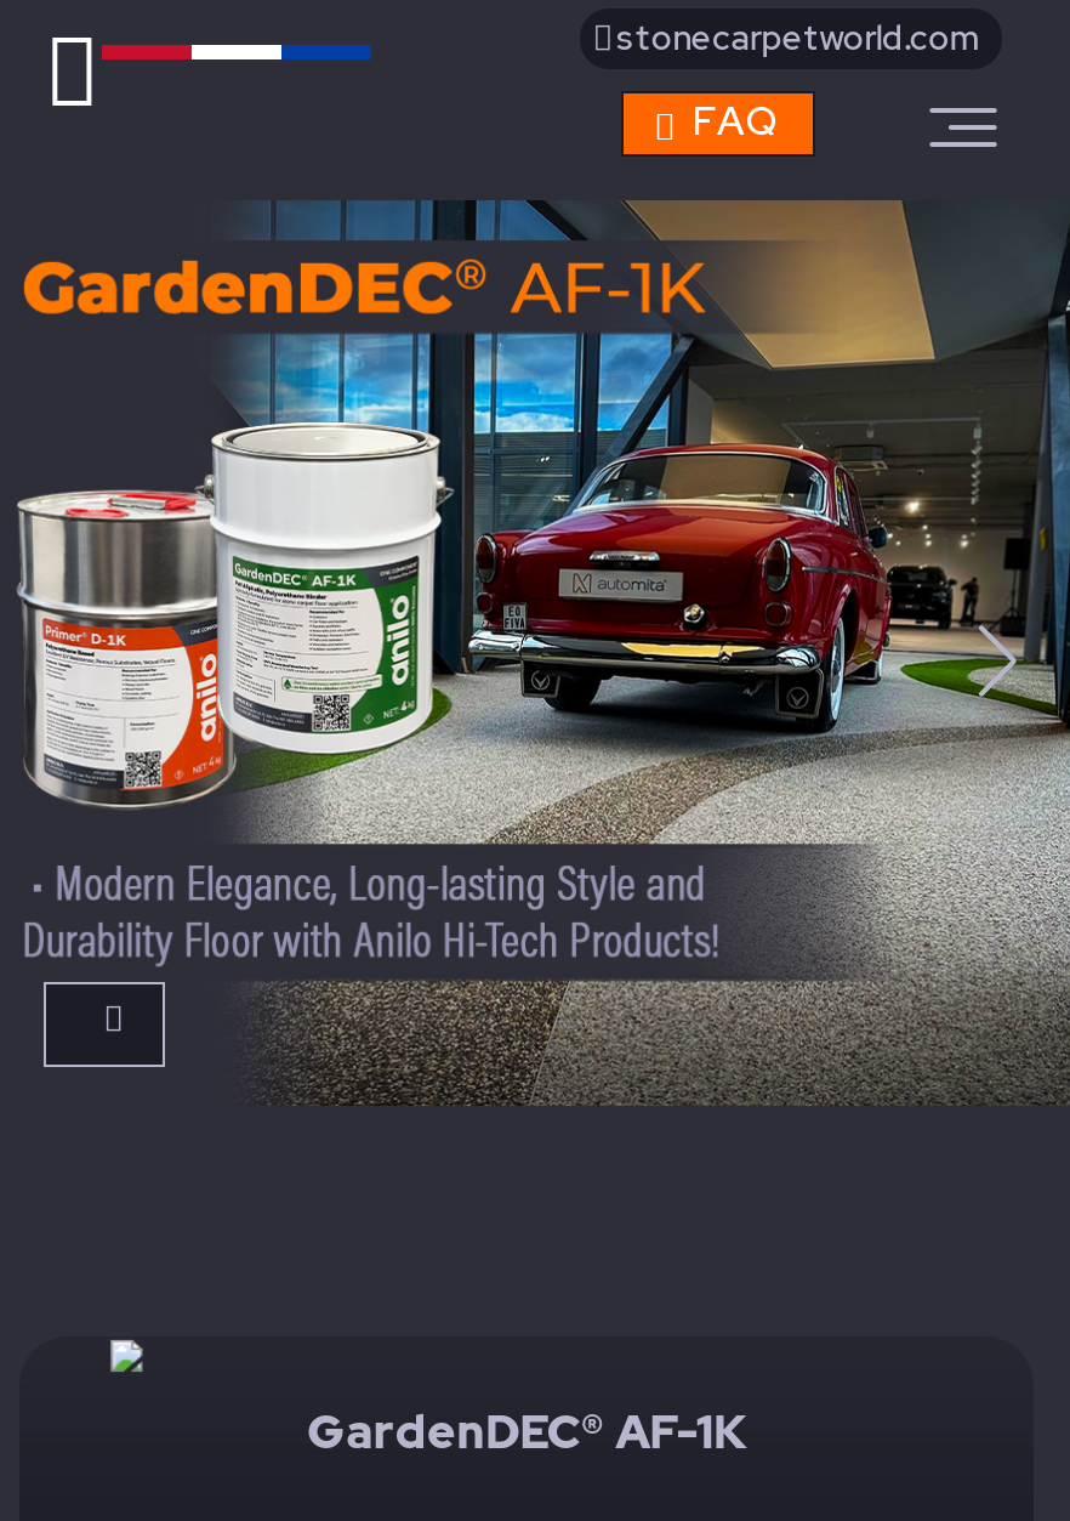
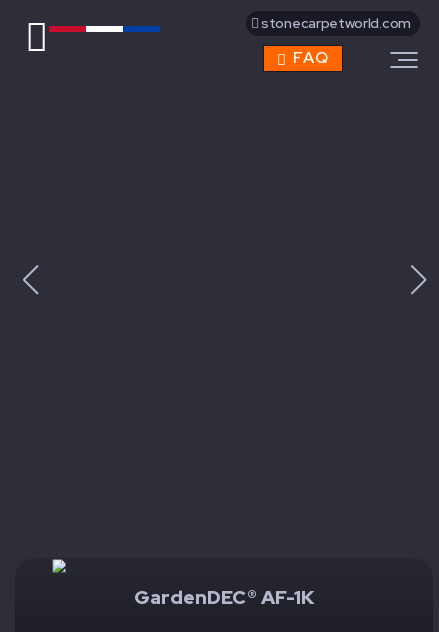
- [image]
